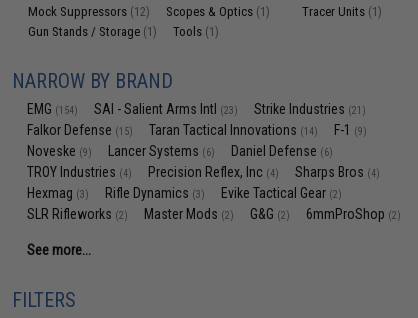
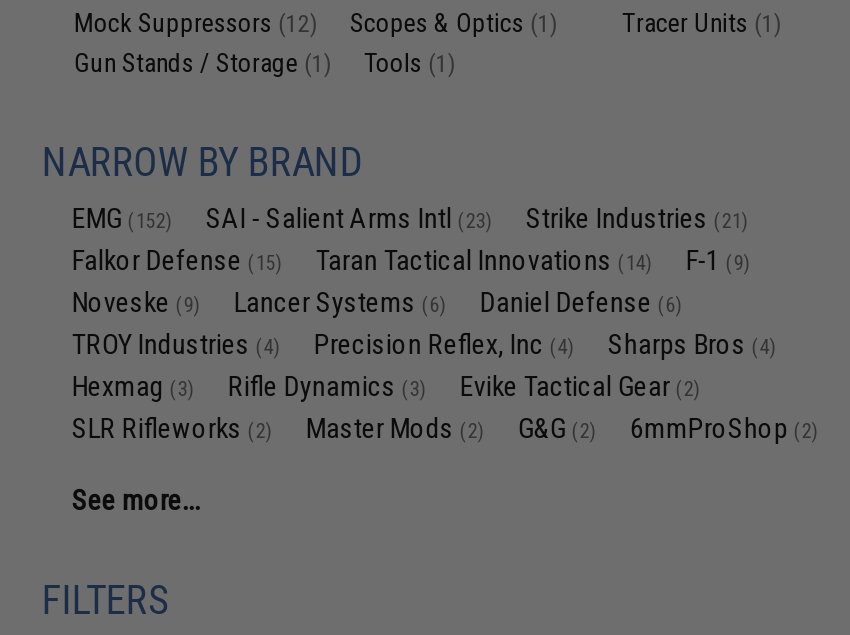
- EMG (154) SAI - Salient Arms Intl (23) Strike Industries (21)
+ EMG (152) SAI - Salient Arms Intl (23) Strike Industries (21)
